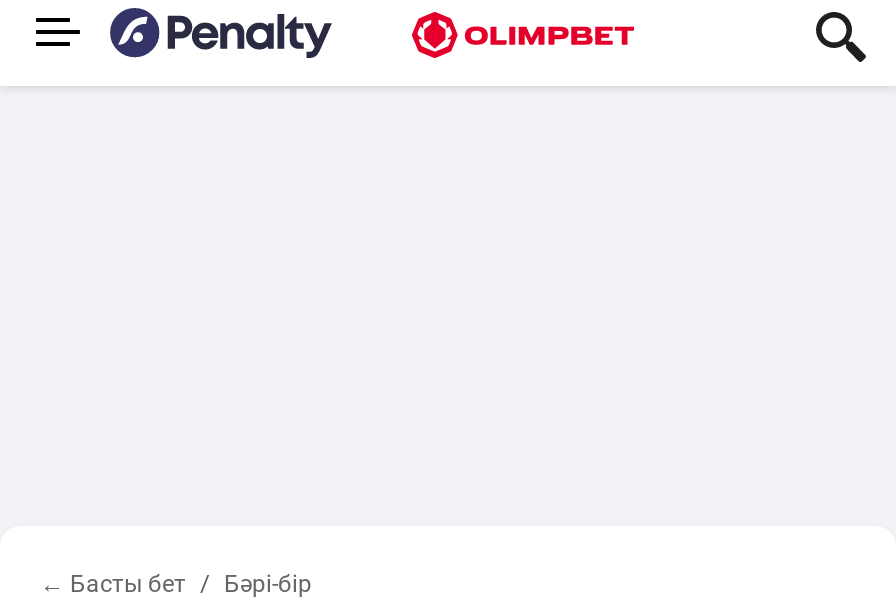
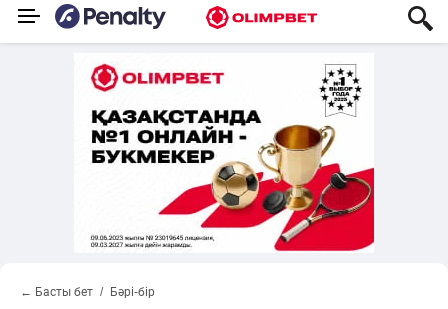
+ [image]
